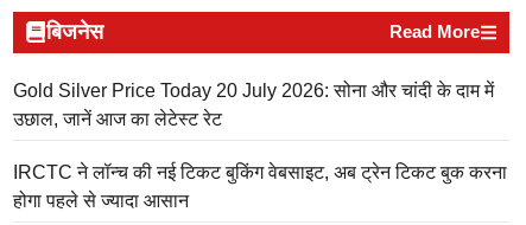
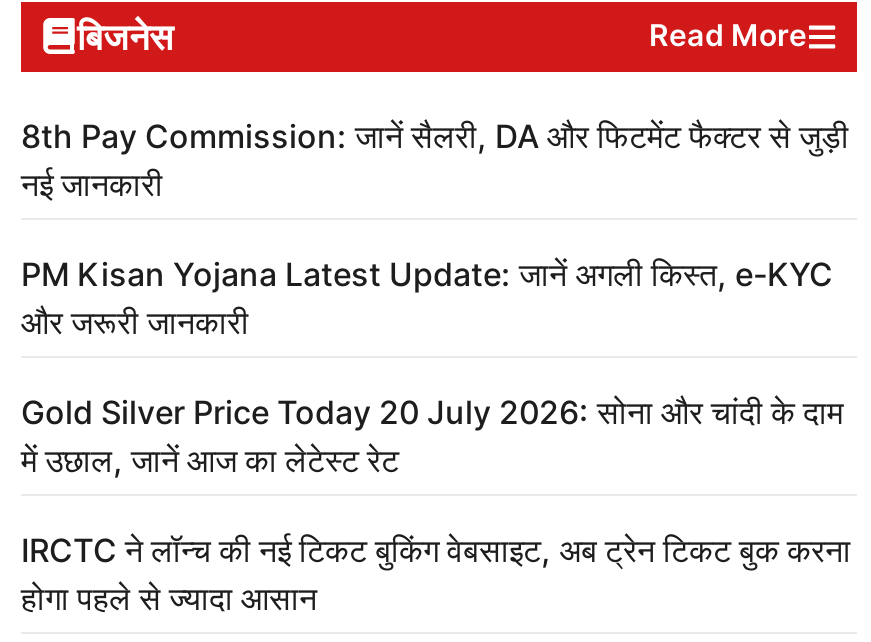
- Gold Silver Price Today 20 July 2026: सोना और चांदी के दाम में
- उछाल, जानें आज का लेटेस्ट रेट
+ 8th Pay Commission: जानें सैलरी, DA और फिटमेंट फैक्टर से जुड़ी
+ नई जानकारी
+ PM Kisan Yojana Latest Update: जानें अगली किस्त, e-KYC
+ और जरूरी जानकारी
+ Gold Silver Price Today 20 July 2026: सोना और चांदी के दाम
+ में उछाल, जानें आज का लेटेस्ट रेट
